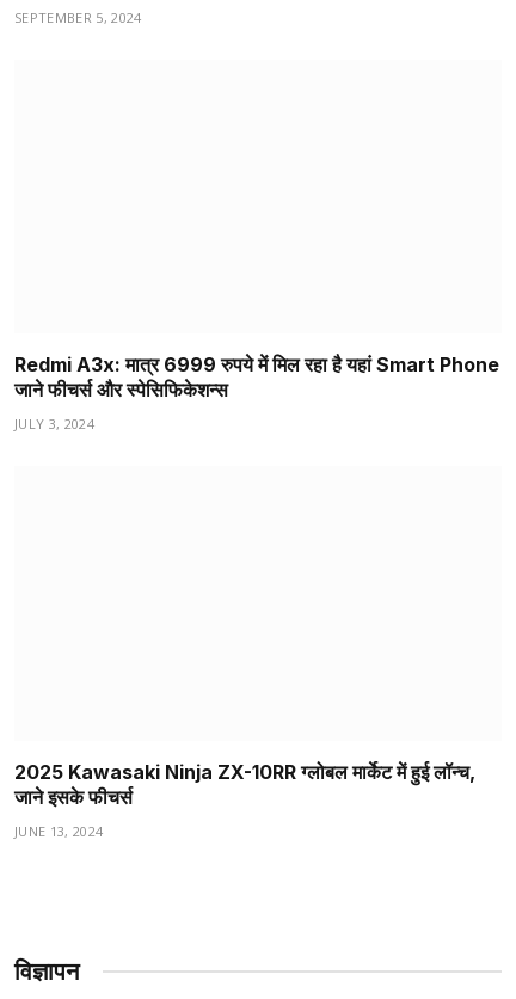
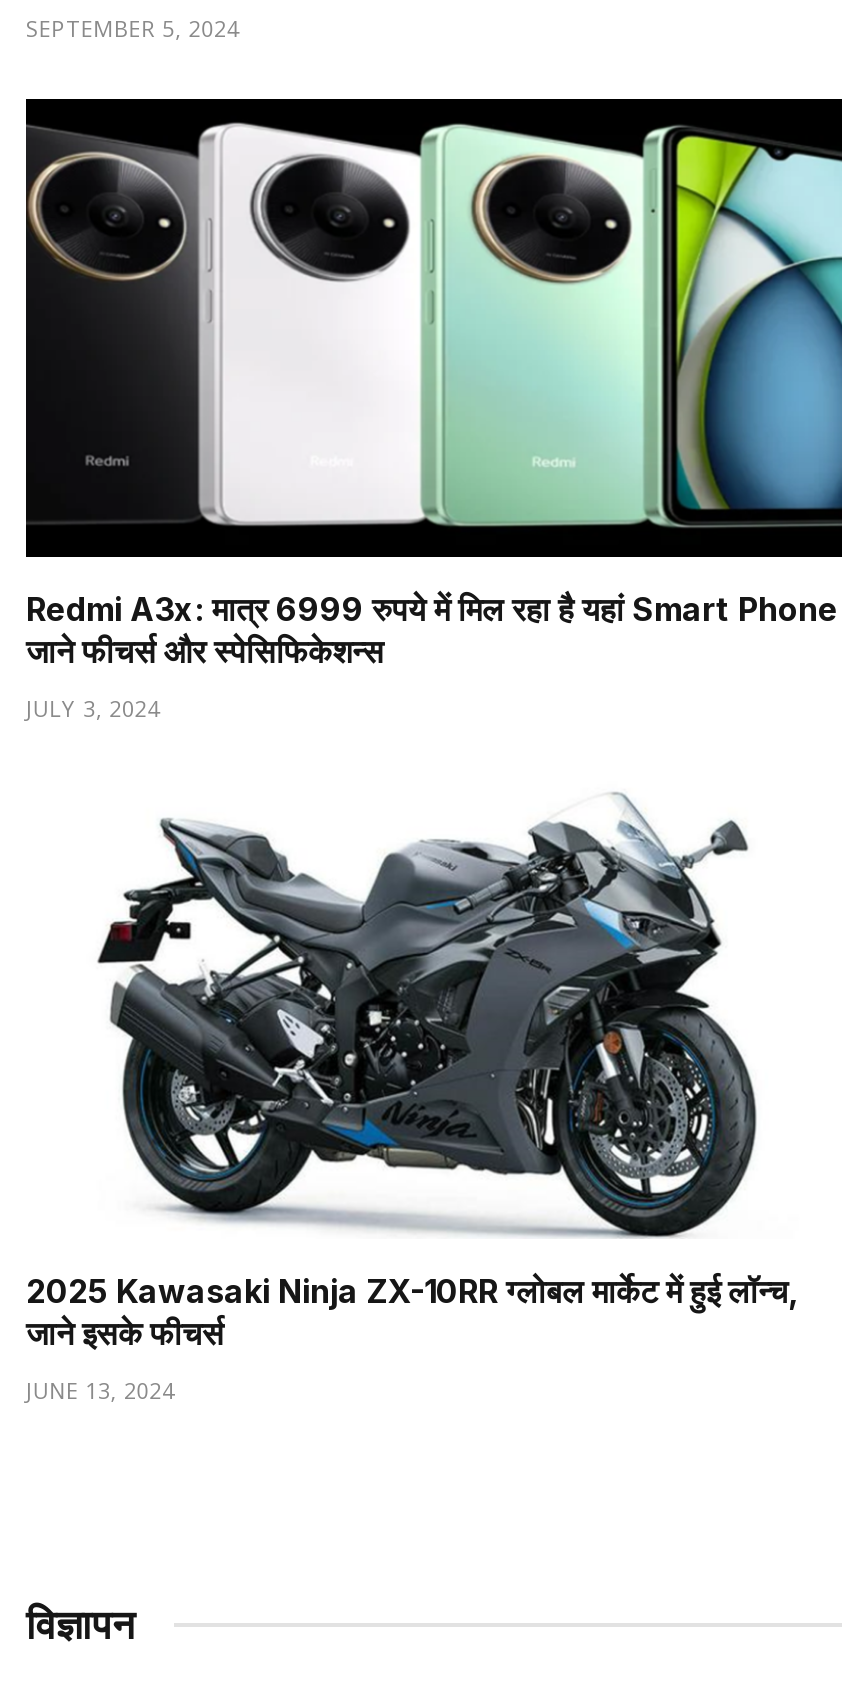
+ [image]

+ [image]
